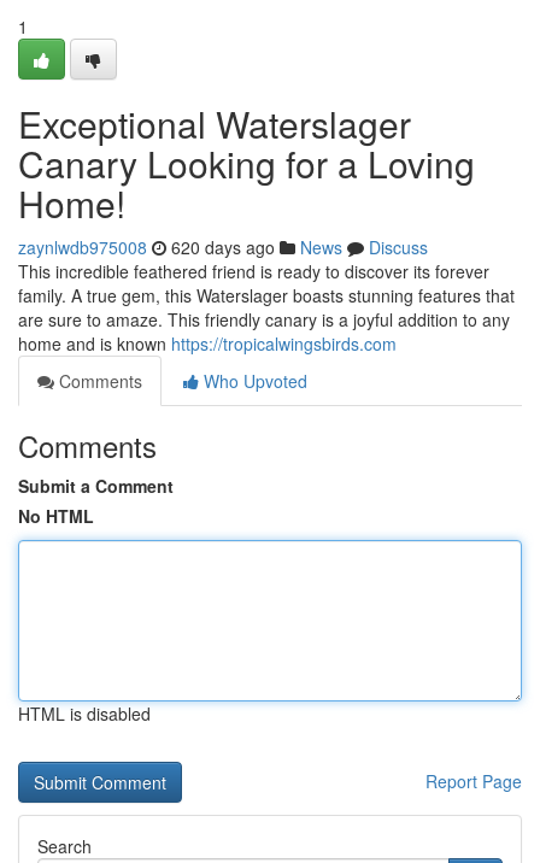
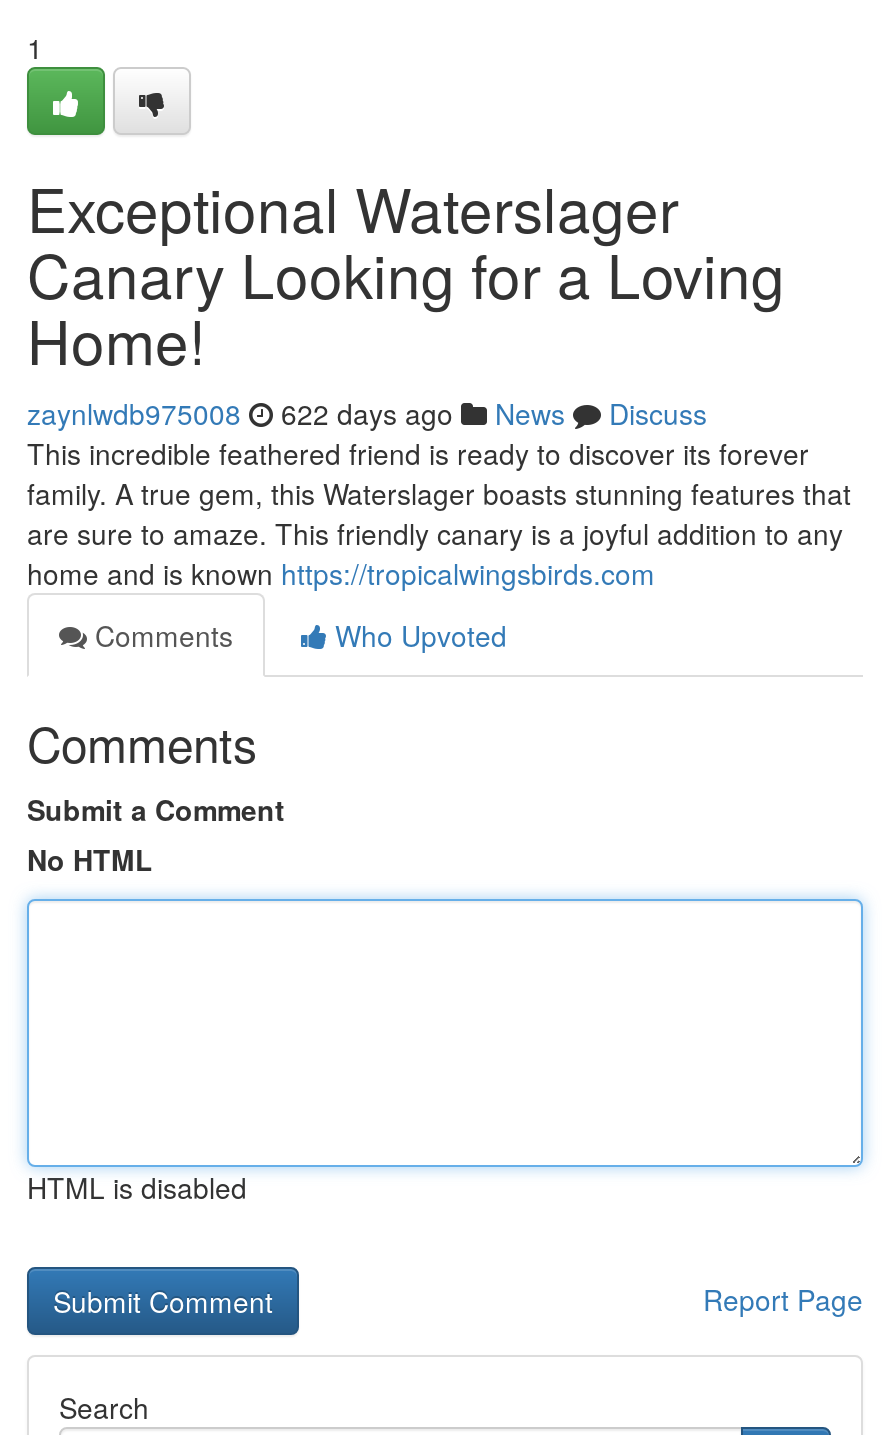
- zaynlwdb975008 620 days ago News Discuss
+ zaynlwdb975008 622 days ago News Discuss
